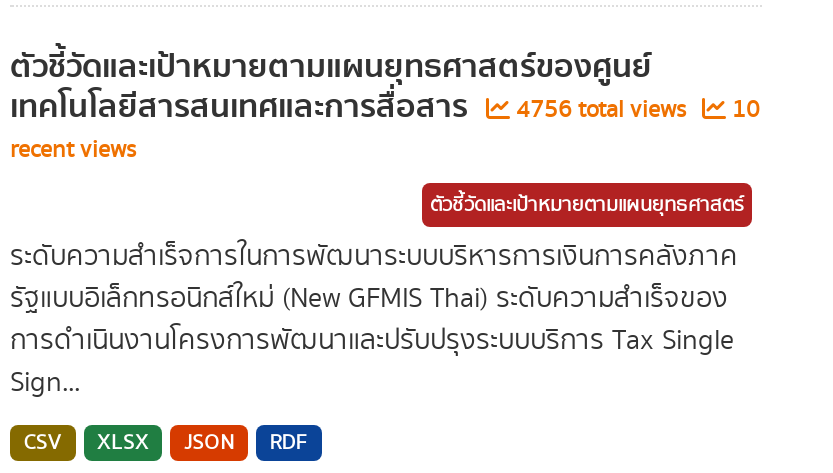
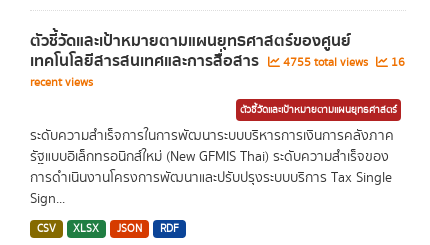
- 4756 total views
+ 4755 total views

- 10
+ 16
